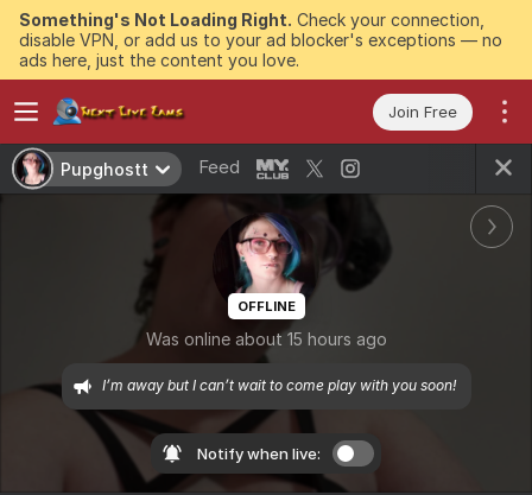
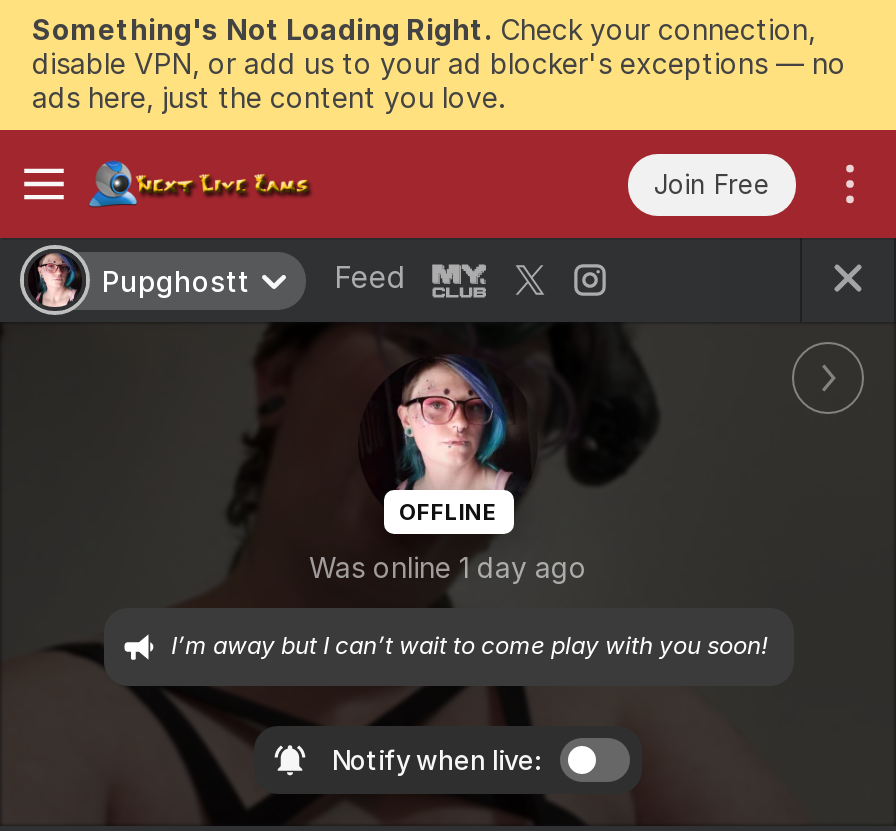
- Was online about 15 hours ago
+ Was online 1 day ago
